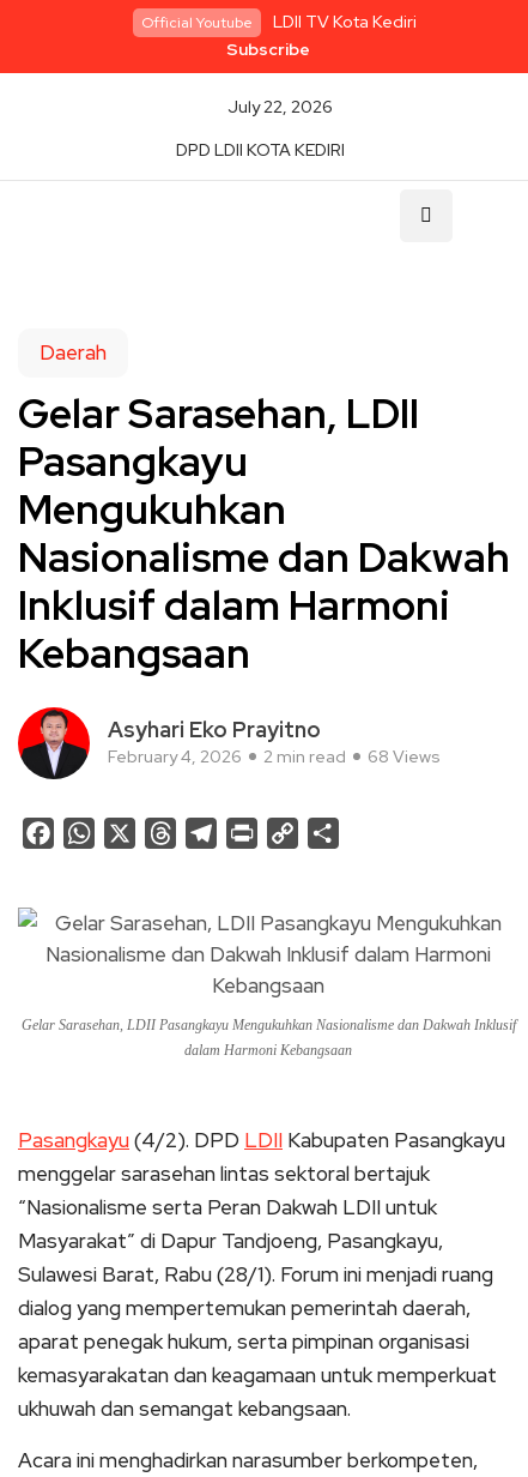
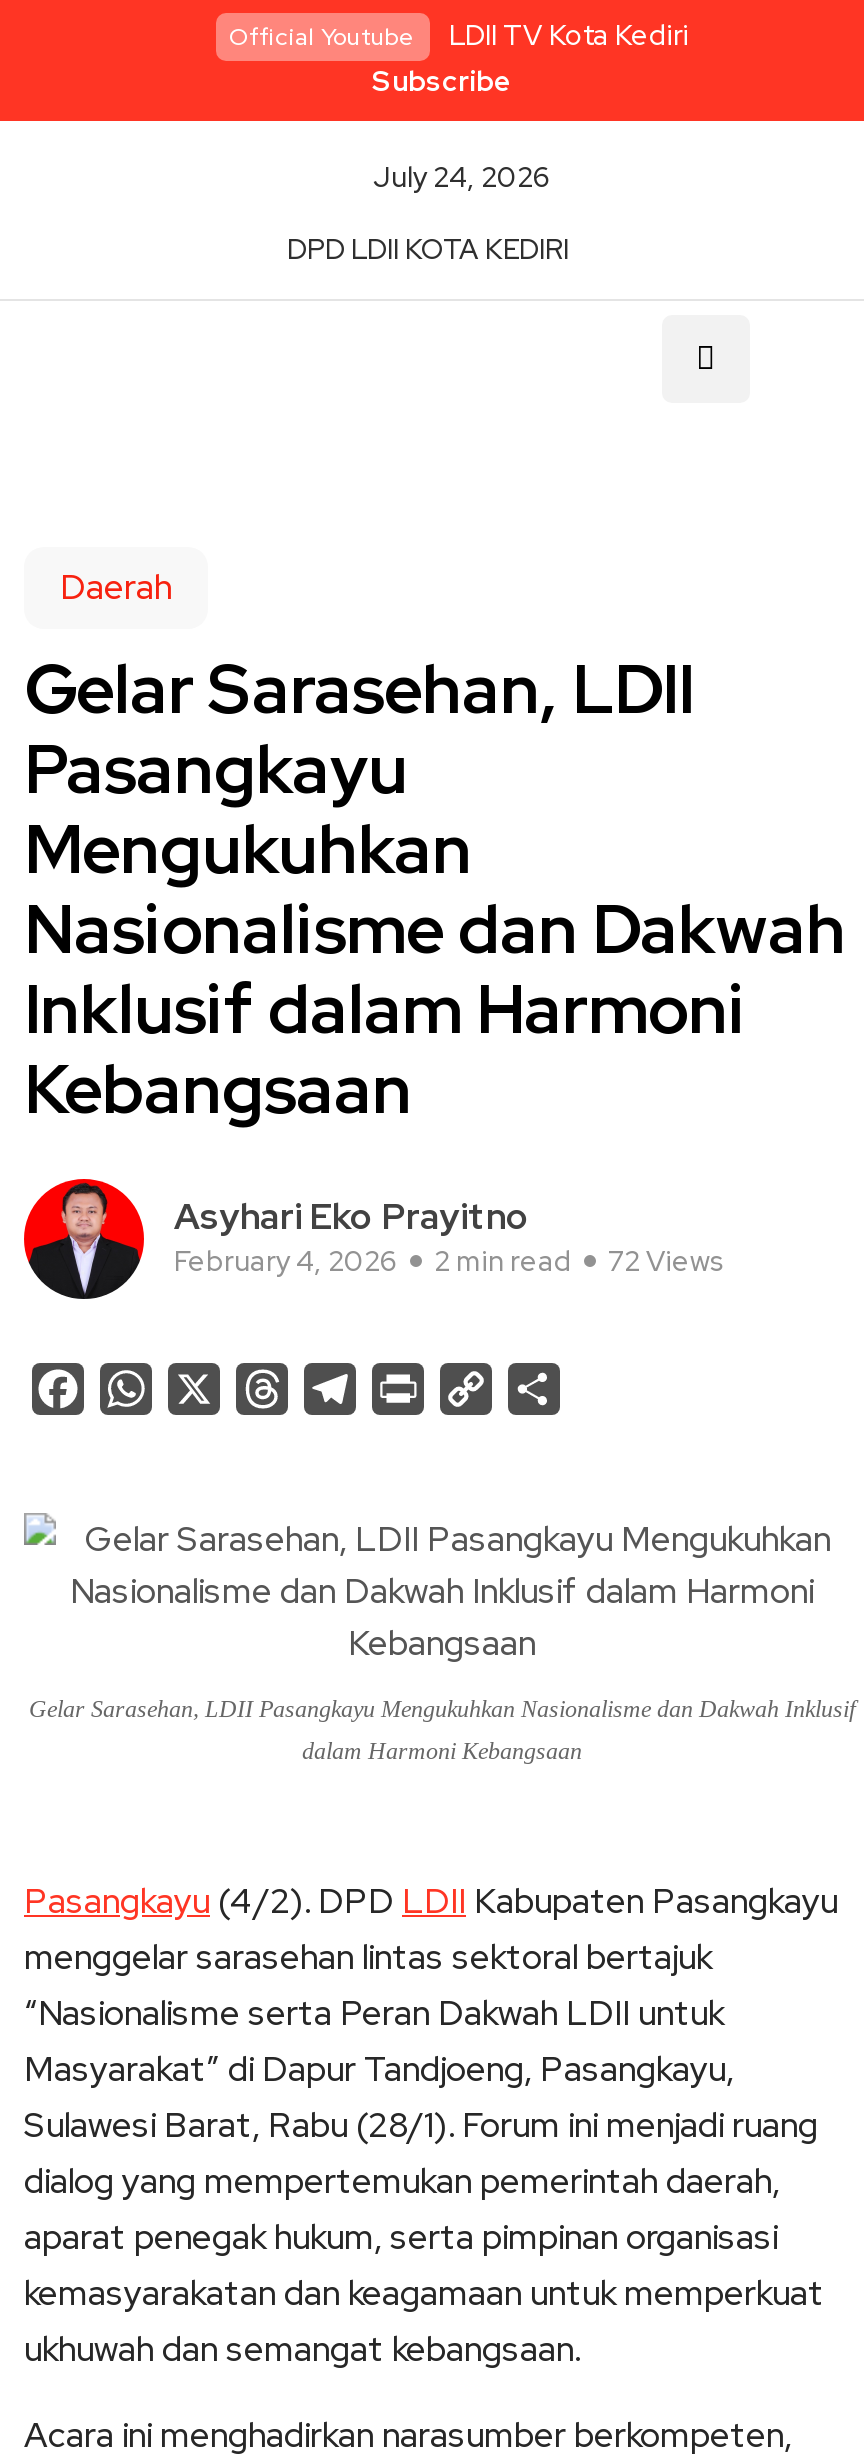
- July 22, 2026
+ July 24, 2026

- February 4, 2026 2 min read 68 Views
+ February 4, 2026 2 min read 72 Views
